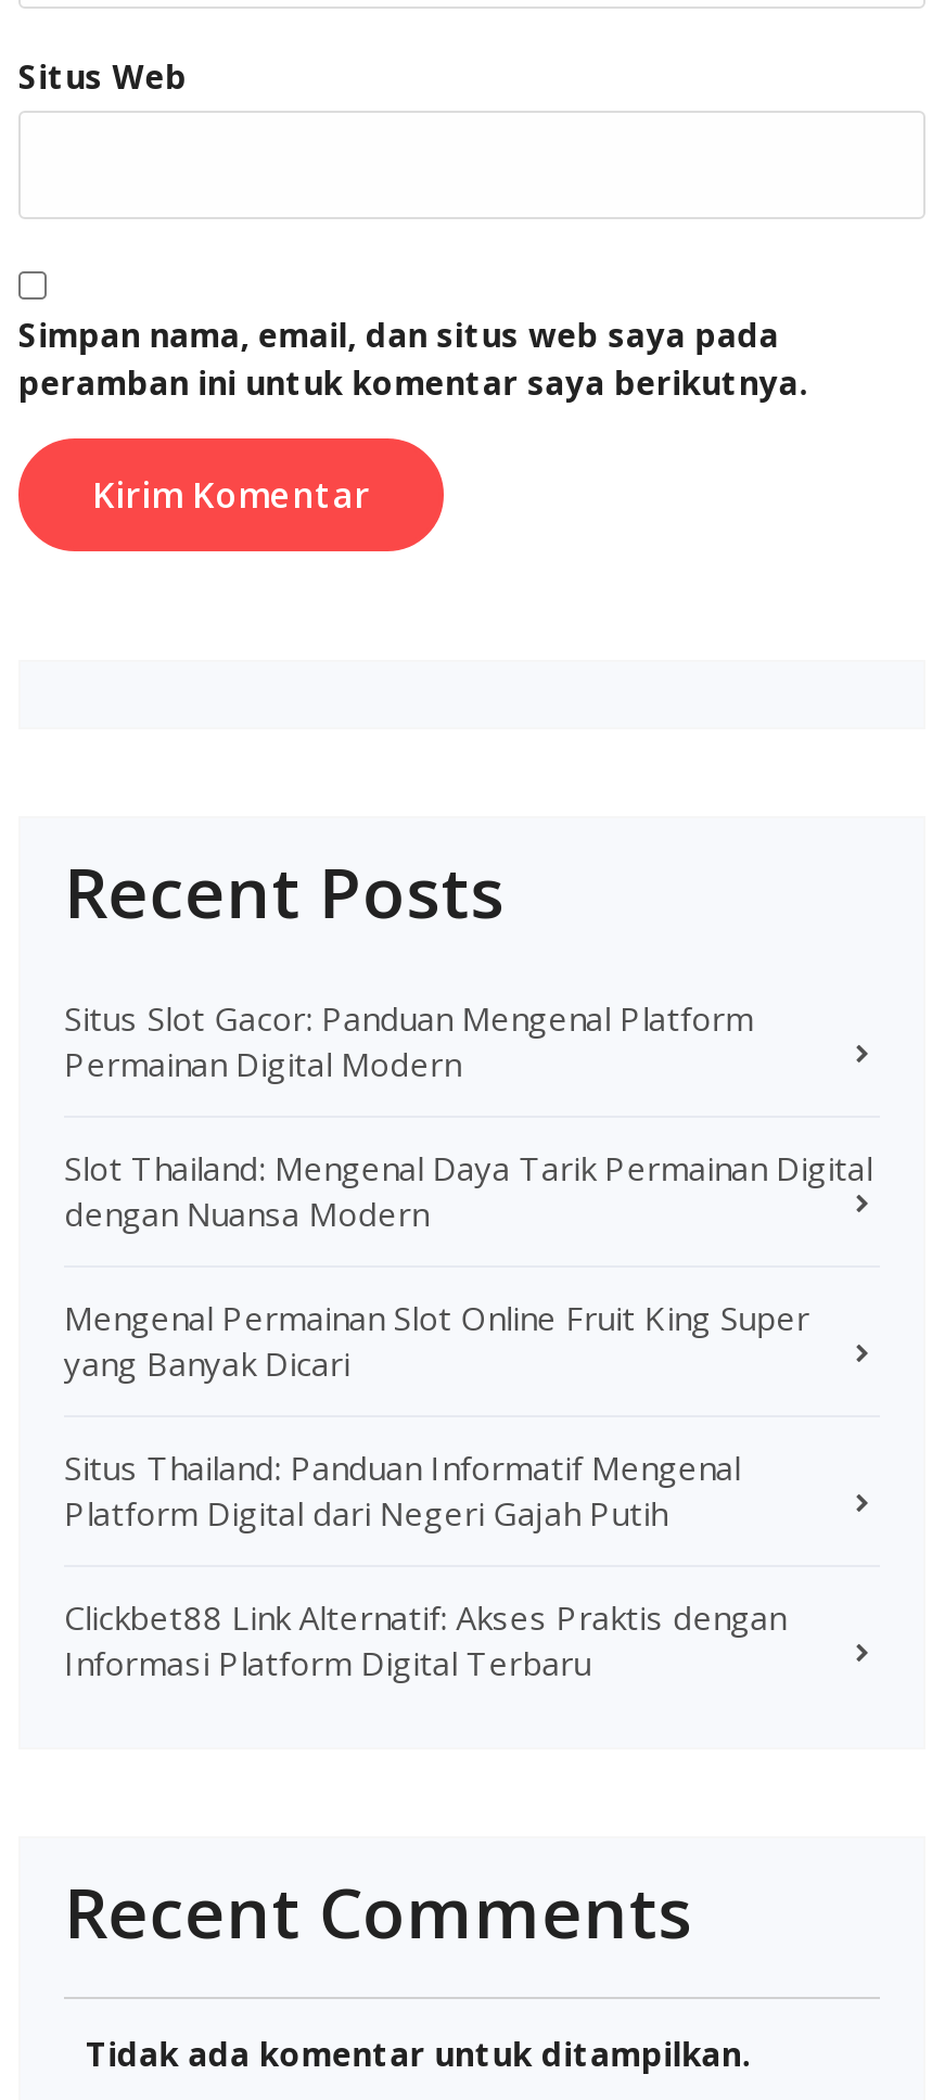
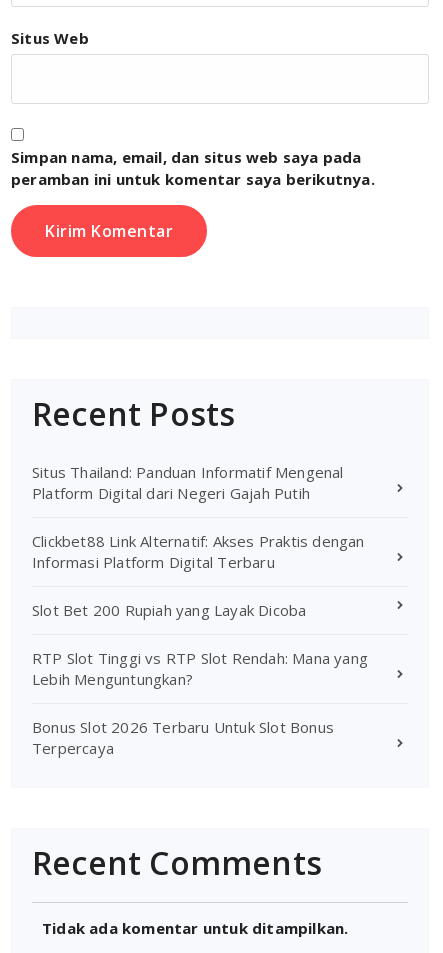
- Situs Slot Gacor: Panduan Mengenal Platform
- Permainan Digital Modern
- Slot Thailand: Mengenal Daya Tarik Permainan Digital
- dengan Nuansa Modern
- Mengenal Permainan Slot Online Fruit King Super
- yang Banyak Dicari

moved up: Situs Thailand: Panduan Informatif Mengenal | Platform Digital dari Negeri Gajah Putih | Clickbet88 Link Alternatif: Akses Praktis dengan | Informasi Platform Digital Terbaru

+ Slot Bet 200 Rupiah yang Layak Dicoba
+ RTP Slot Tinggi vs RTP Slot Rendah: Mana yang
+ Lebih Menguntungkan?
+ Bonus Slot 2026 Terbaru Untuk Slot Bonus
+ Terpercaya
